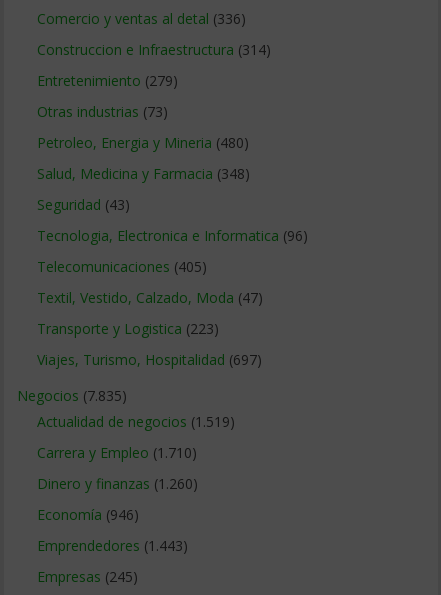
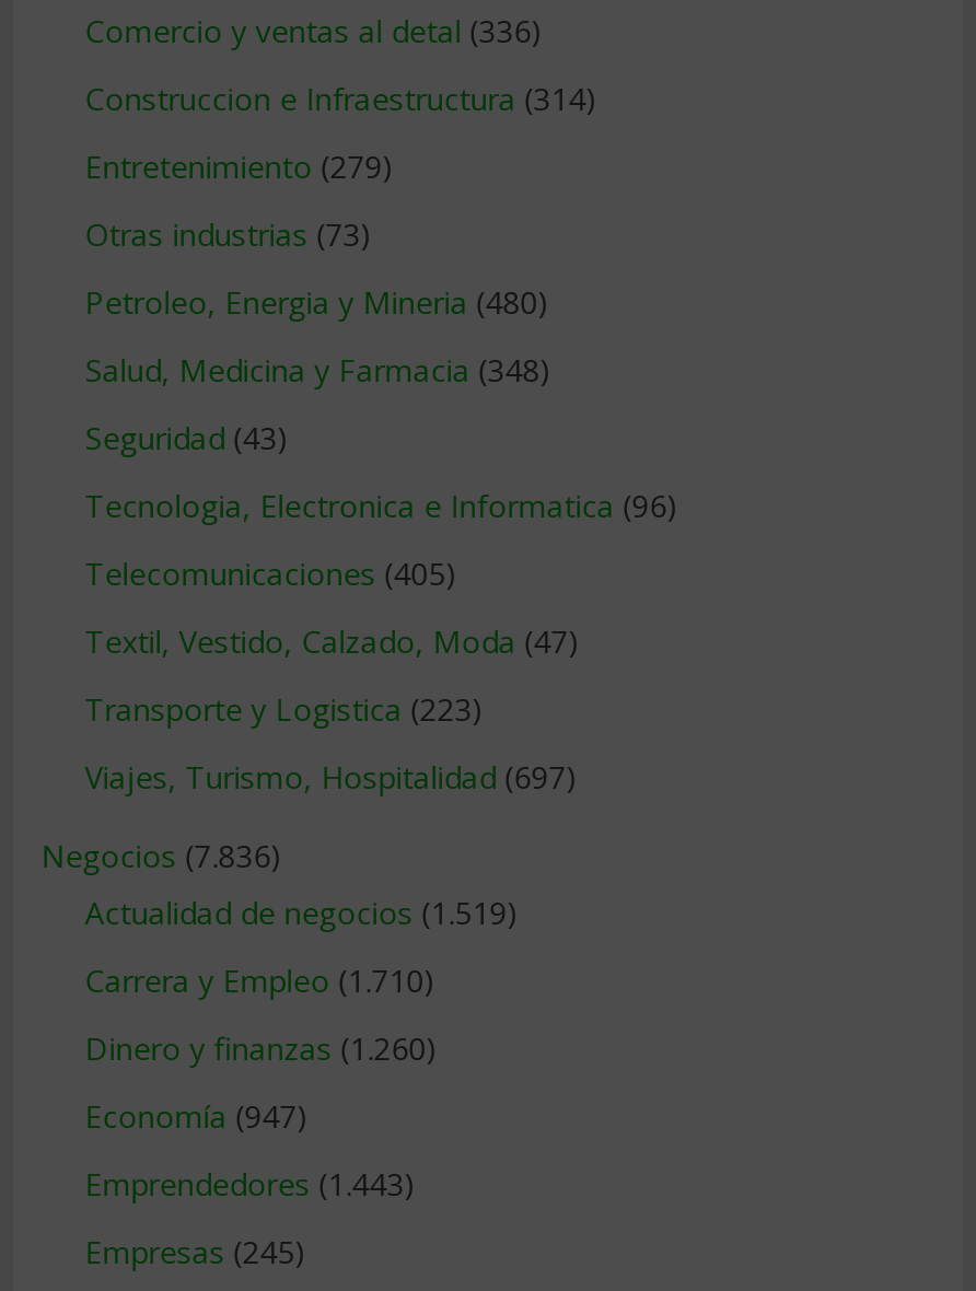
- Negocios (7.835)
+ Negocios (7.836)

- Economía (946)
+ Economía (947)
